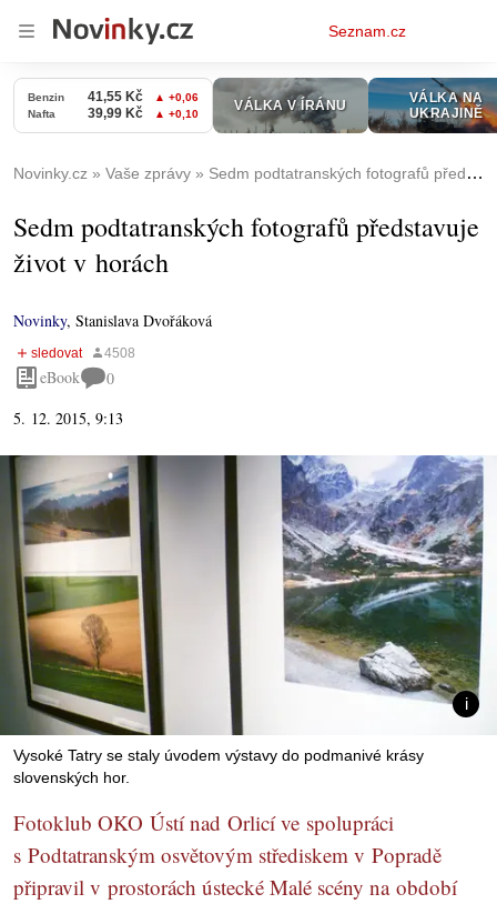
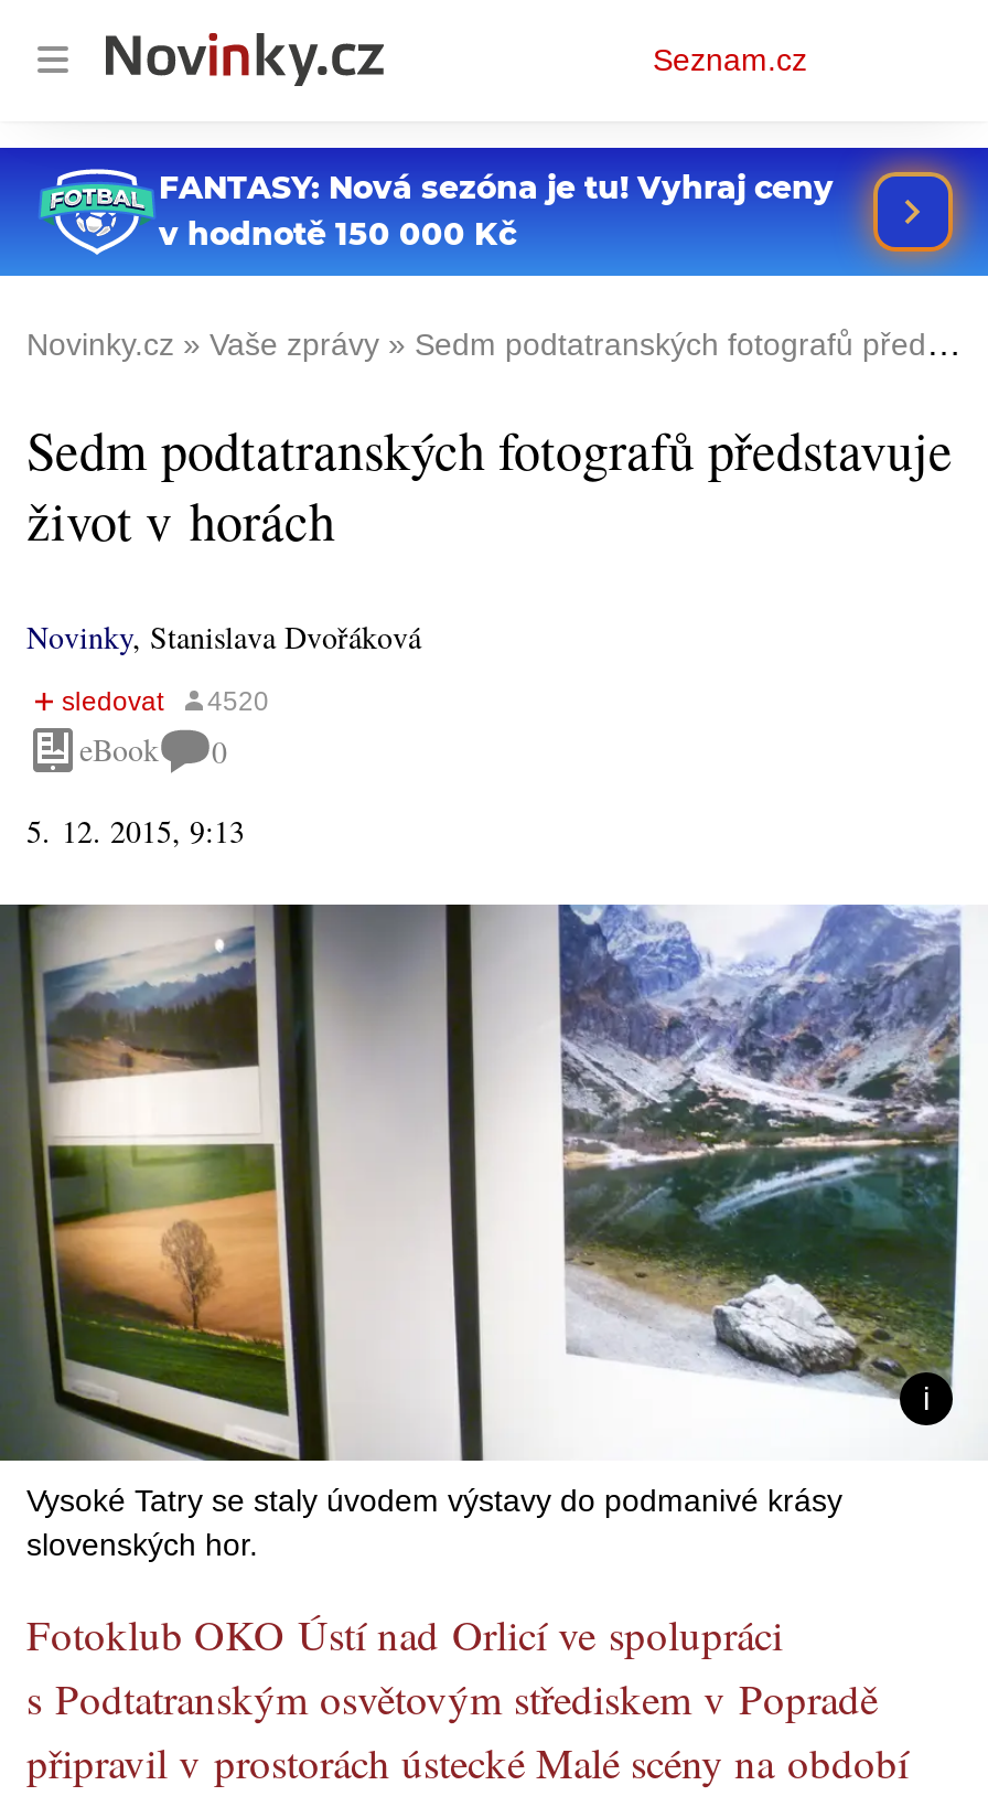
- [image]
+ [image]
